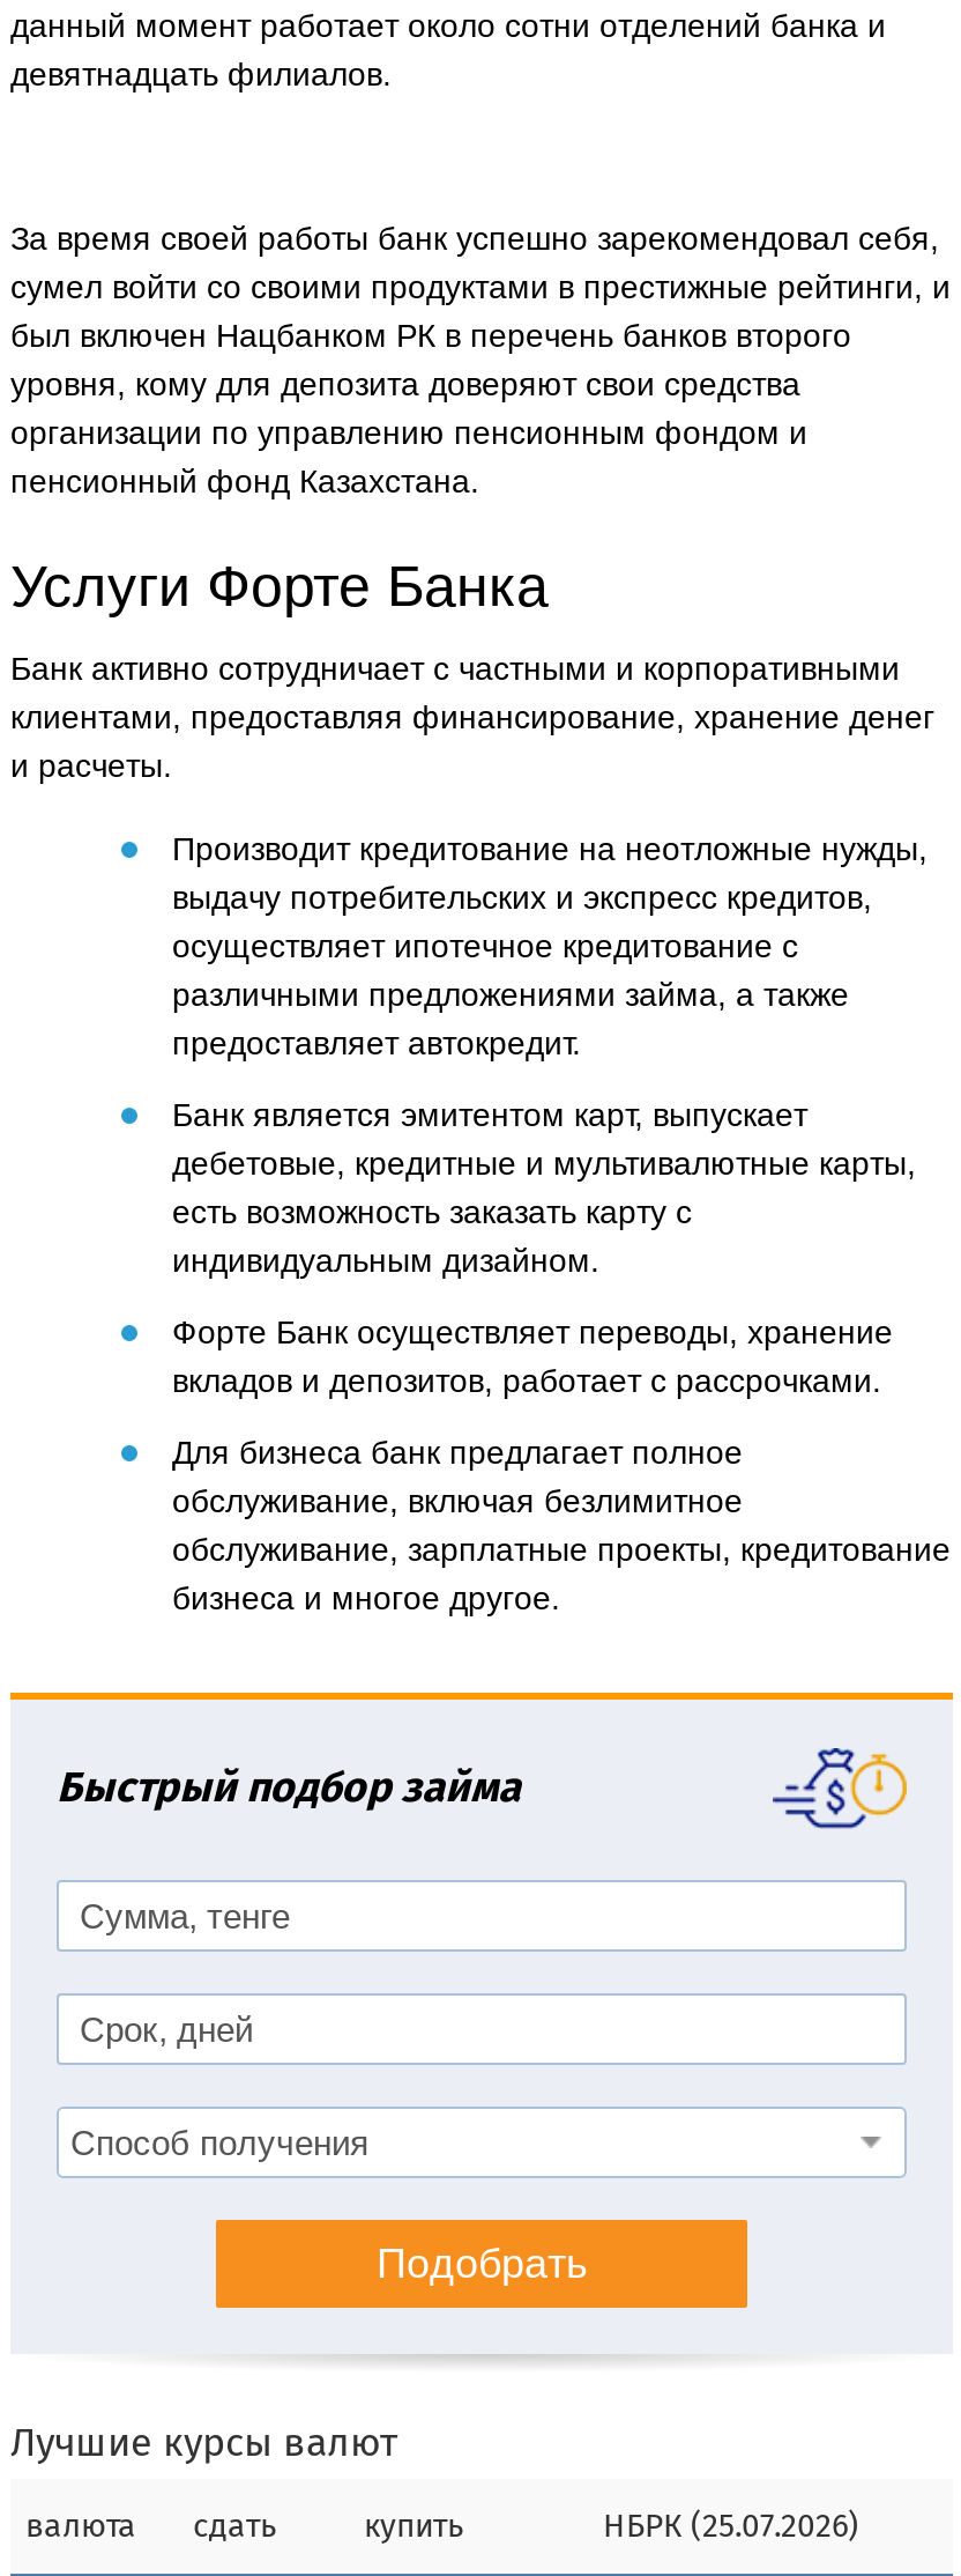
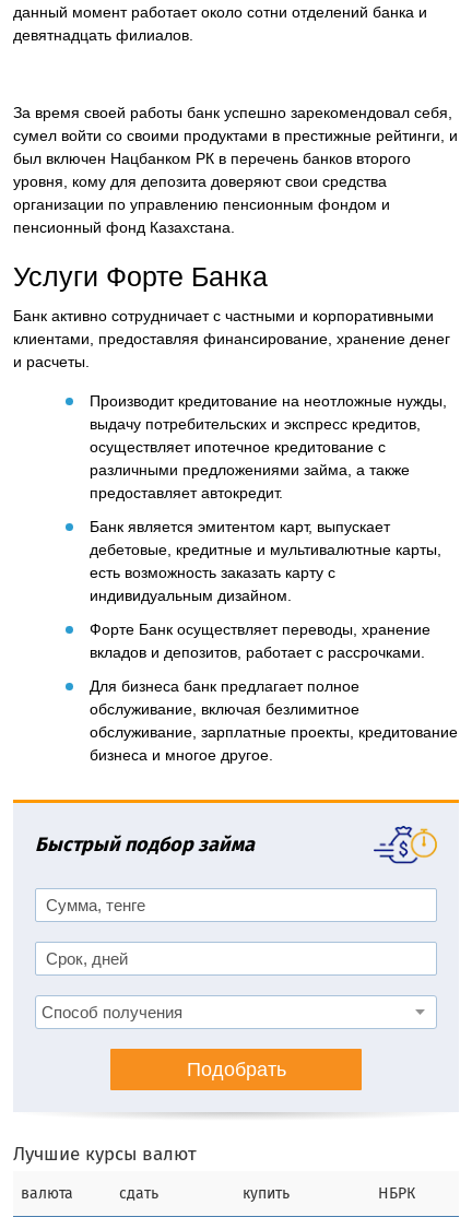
- НБРК (25.07.2026)
+ НБРК
